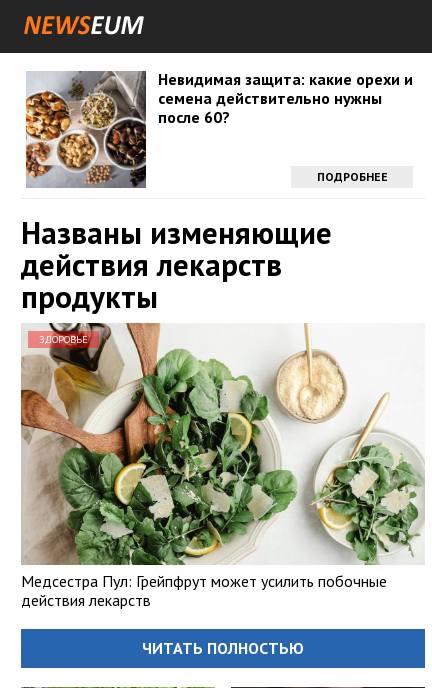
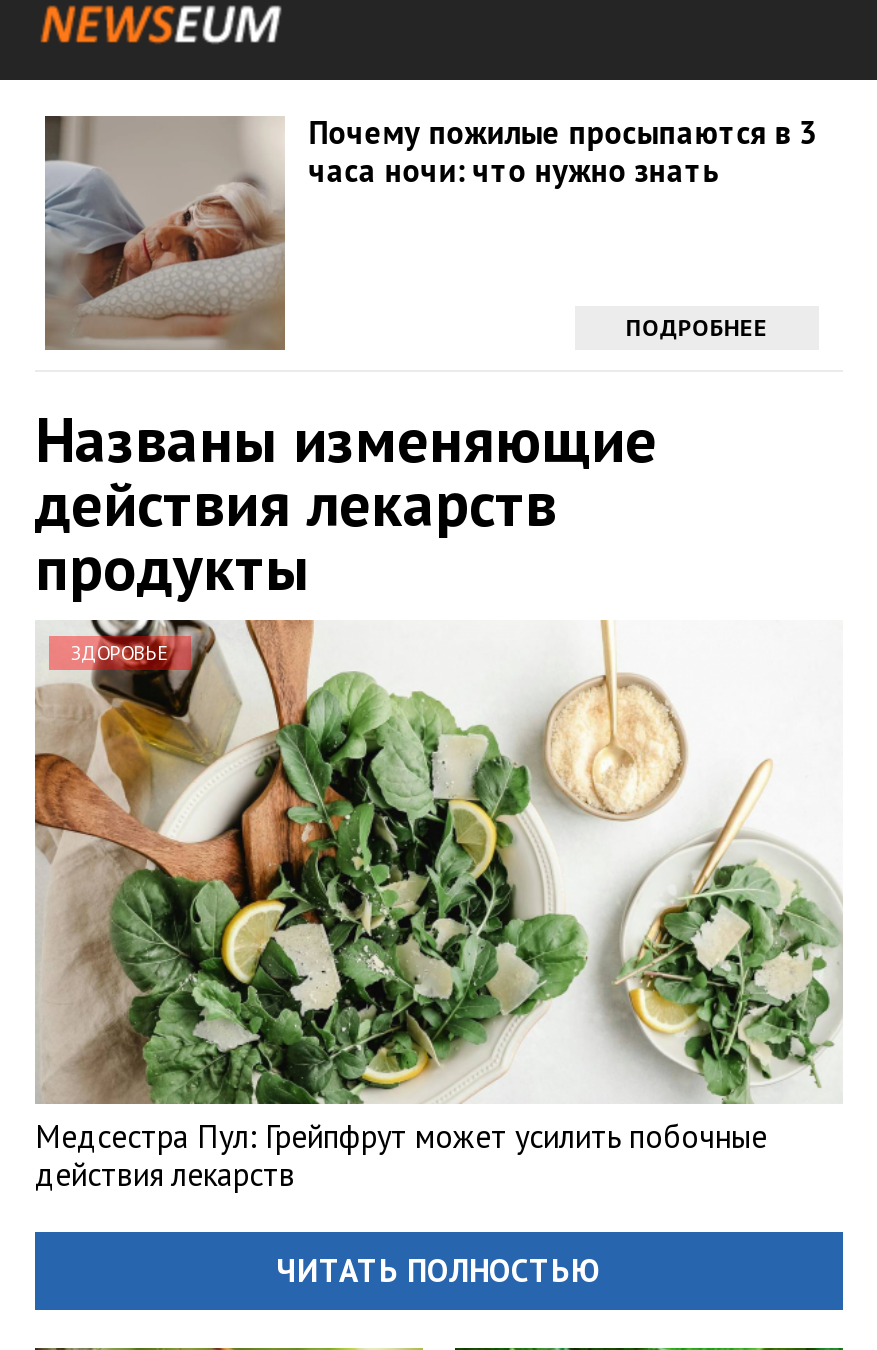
- [image]
- Невидимая защита: какие орехи и
- семена действительно нужны
- после 60?
+ [image]
+ Почему пожилые просыпаются в 3
+ часа ночи: что нужно знать
